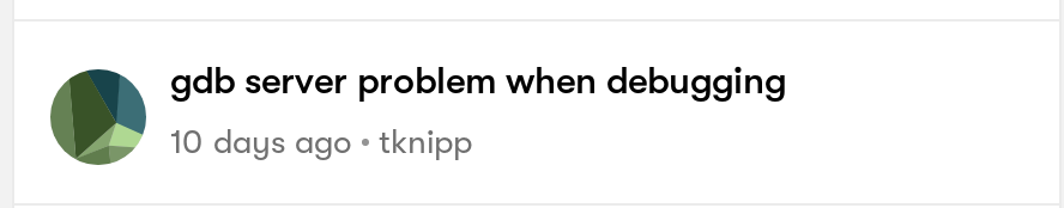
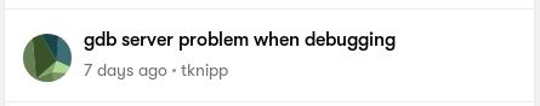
- 10 days ago tknipp
+ 7 days ago tknipp
